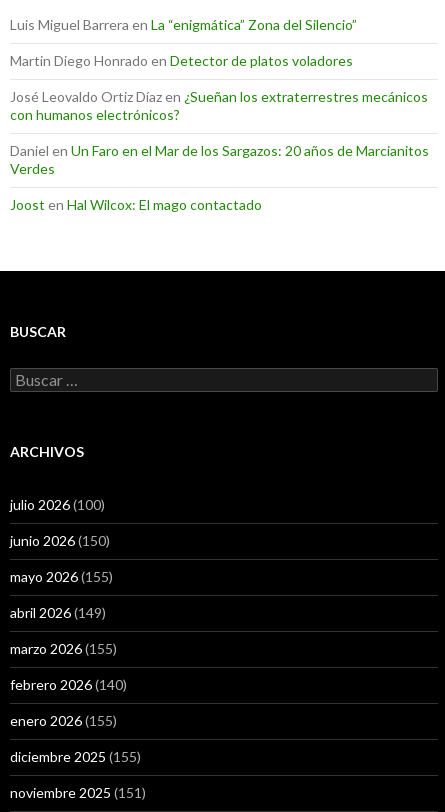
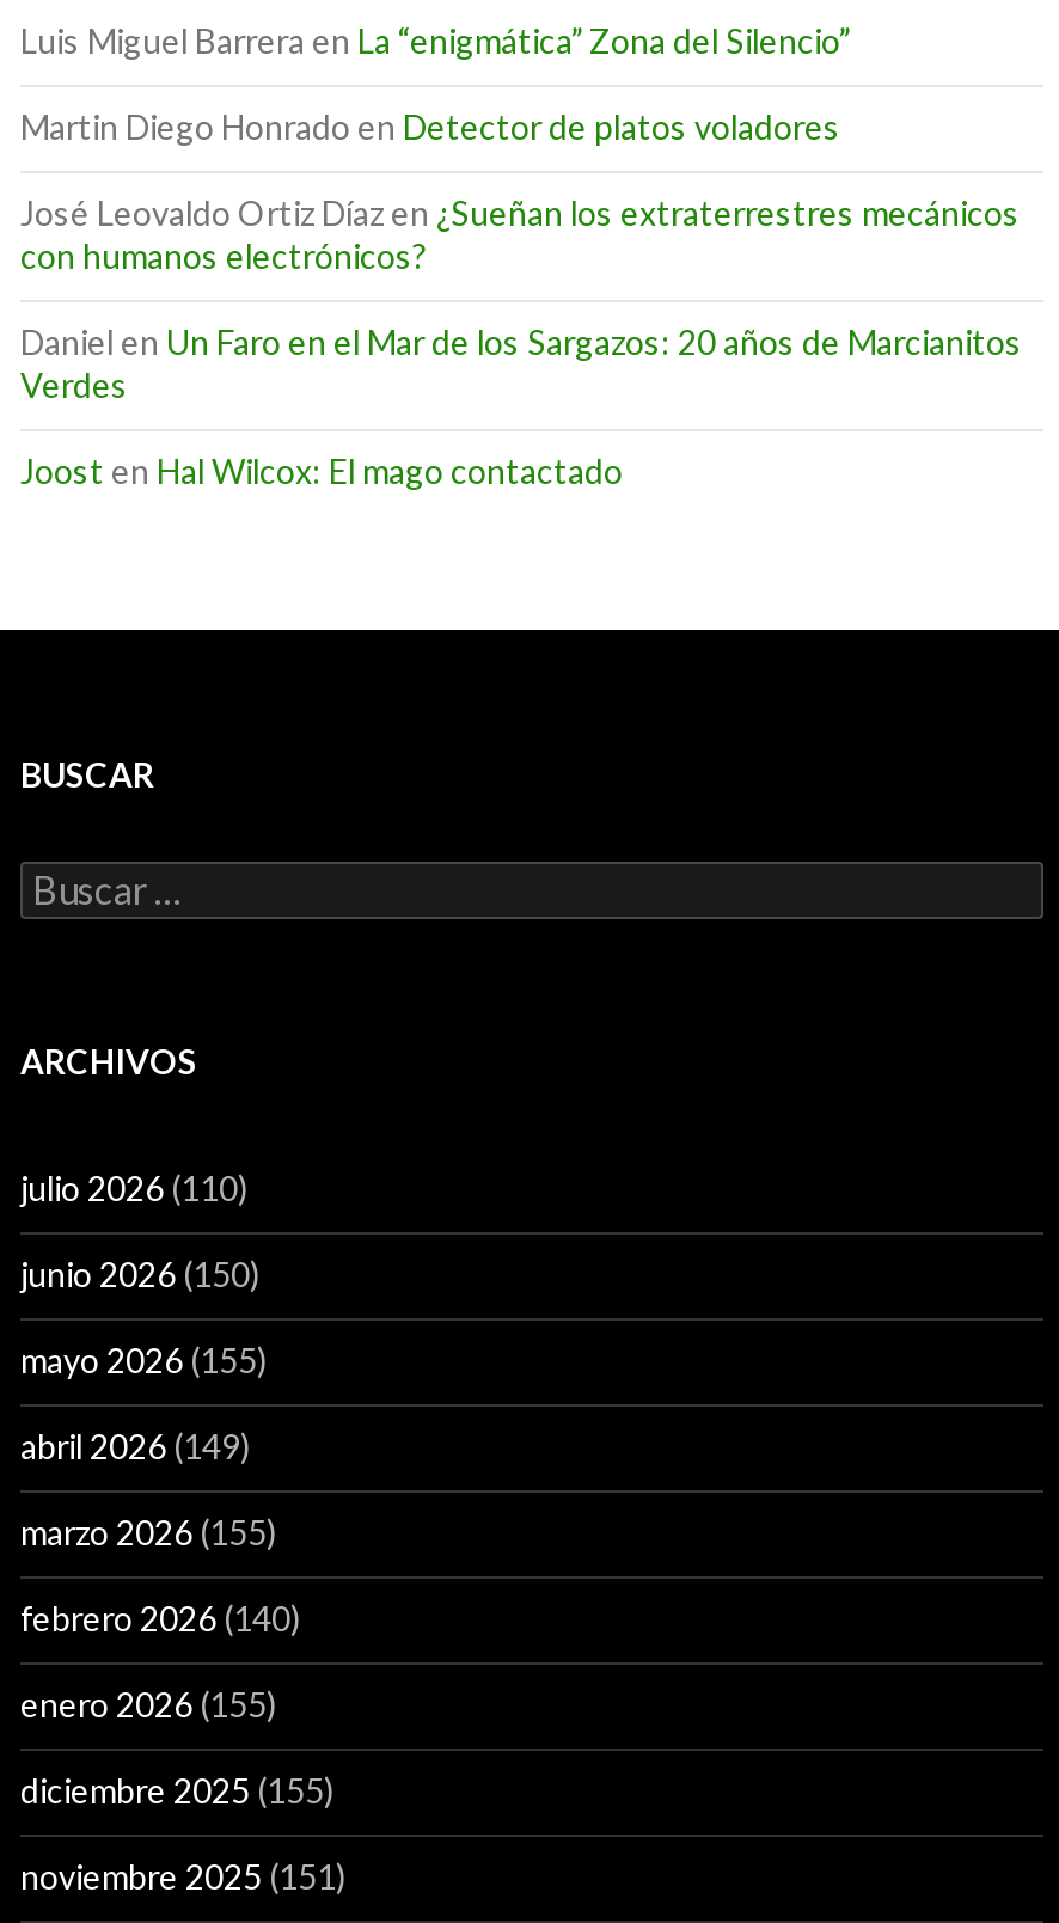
- julio 2026 (100)
+ julio 2026 (110)
